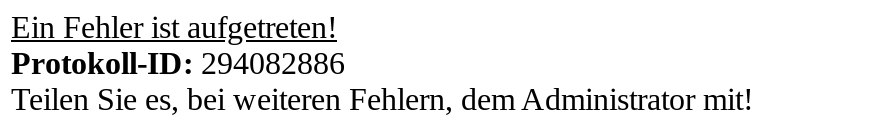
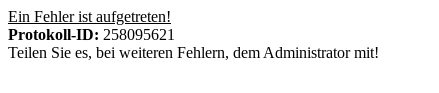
- Protokoll-ID: 294082886
+ Protokoll-ID: 258095621
